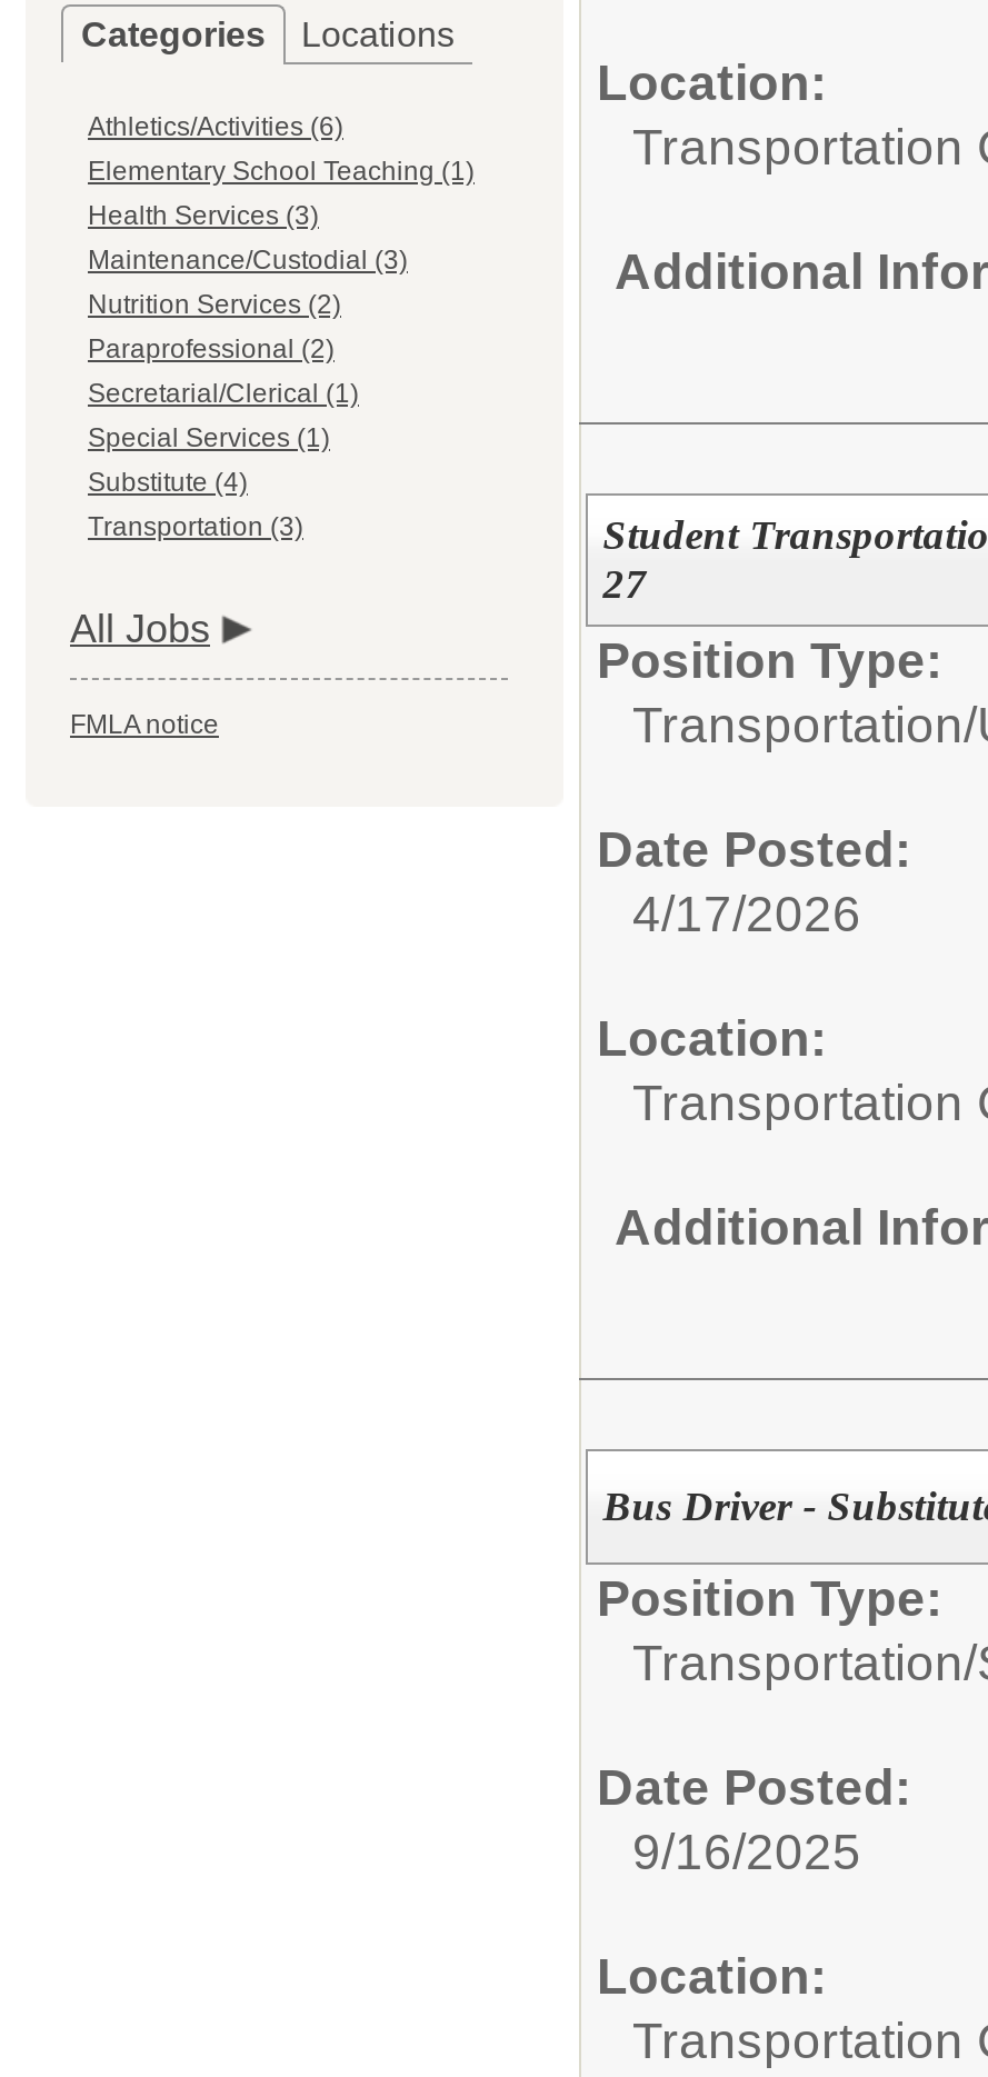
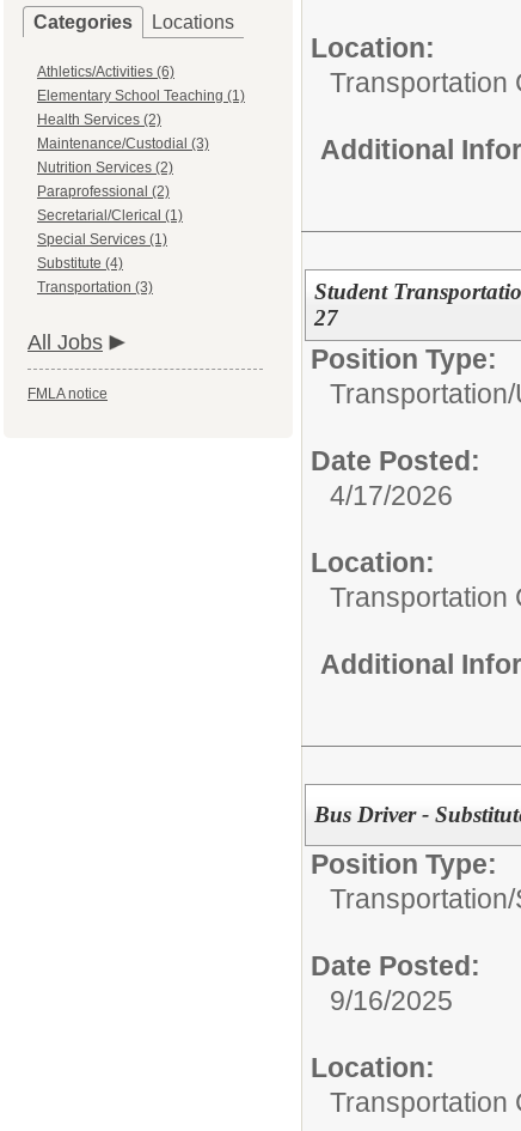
- Health Services (3)
+ Health Services (2)
